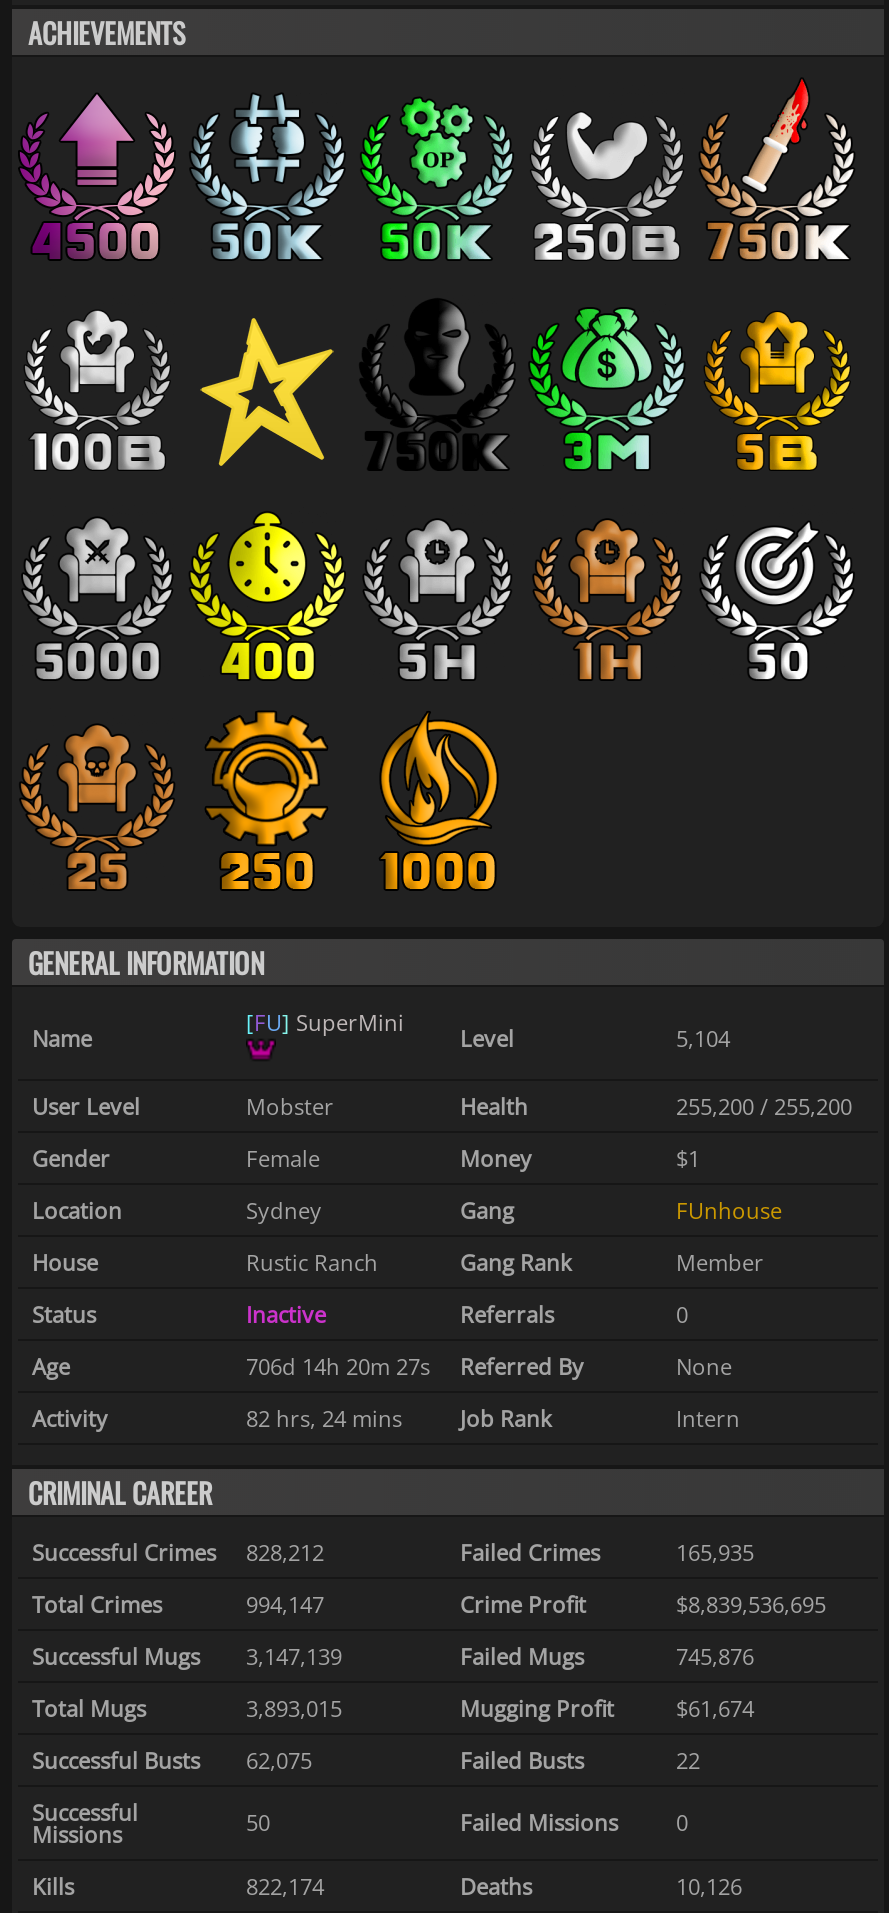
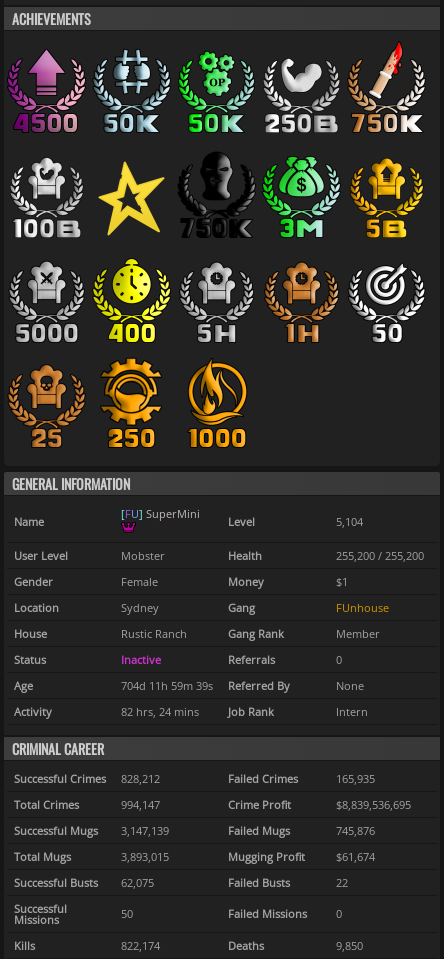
- 706d 14h 20m 27s Referred By
+ 704d 11h 59m 39s Referred By

- 10,126
+ 9,850
